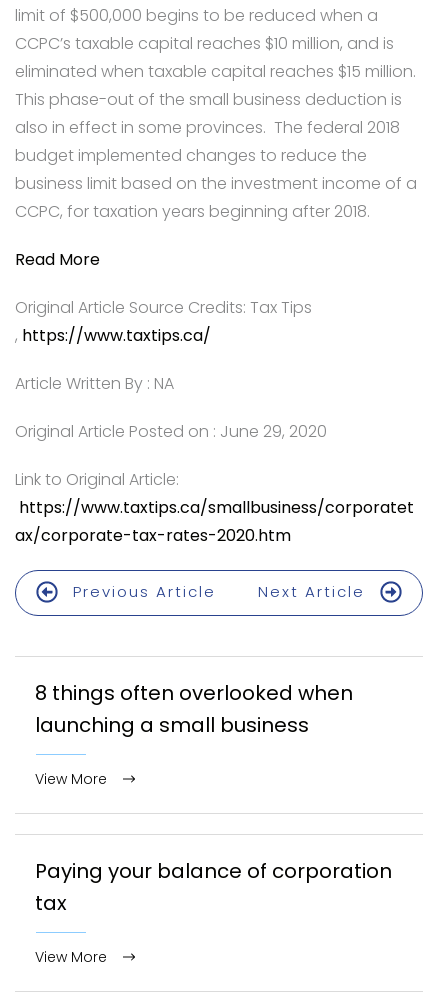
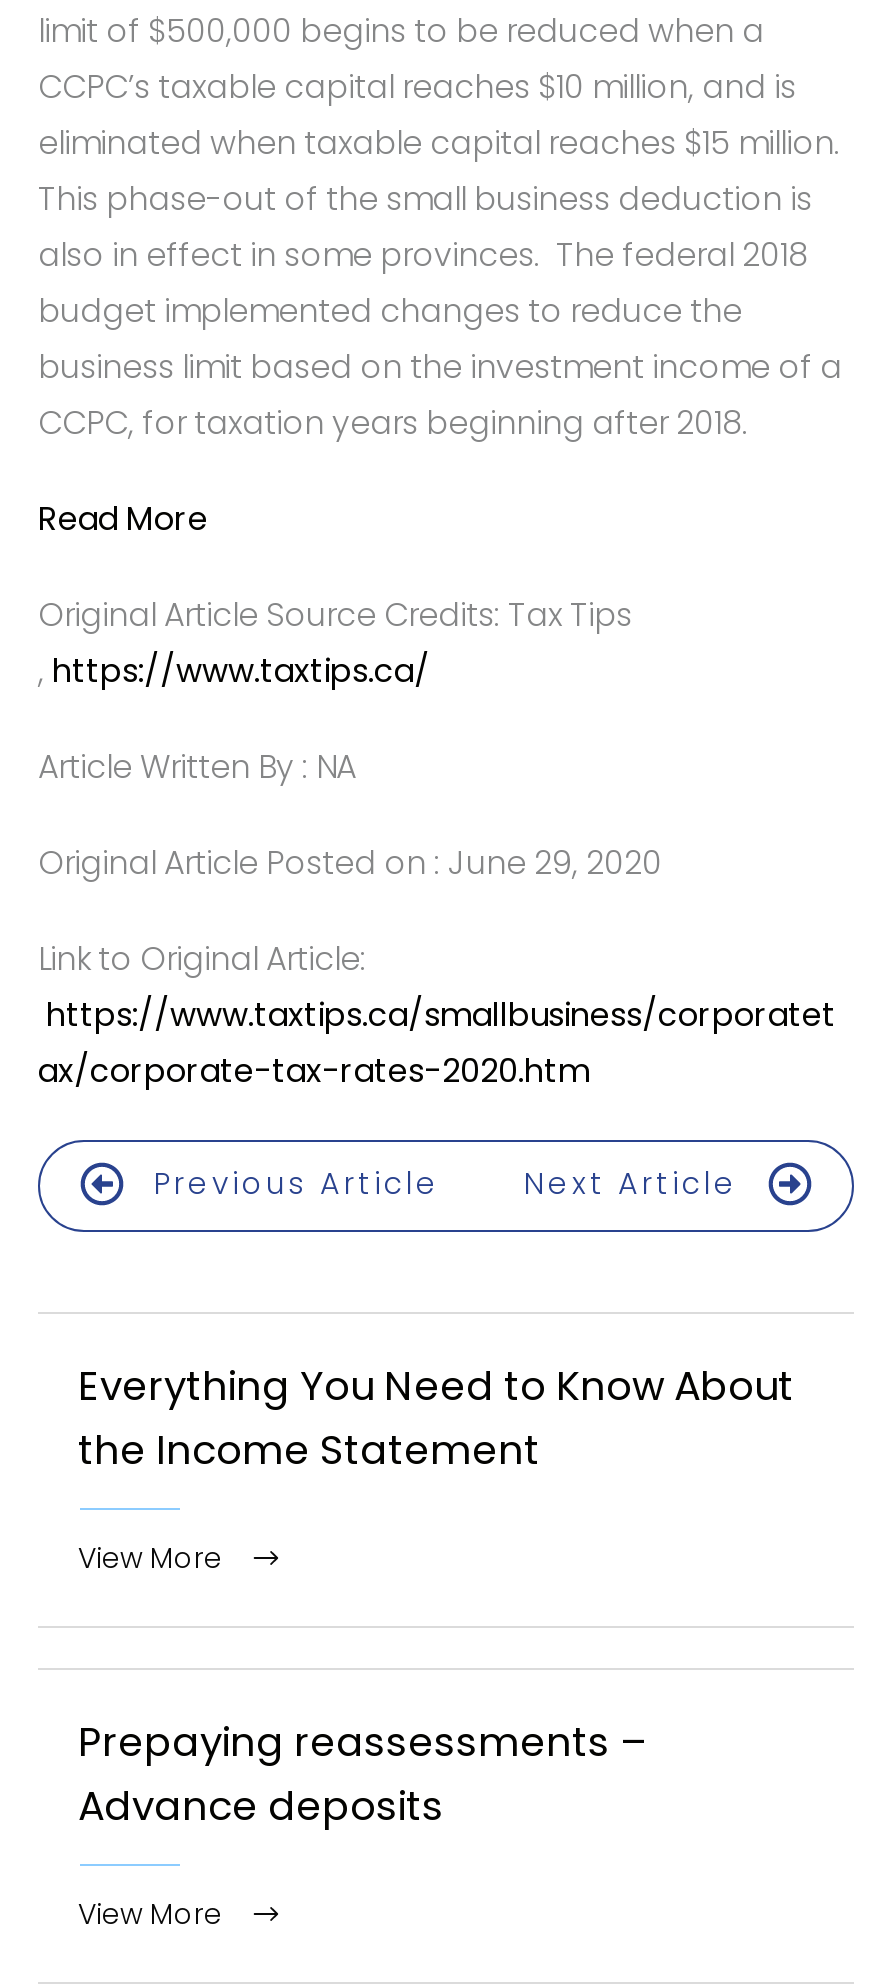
- 8 things often overlooked when
- launching a small business
+ Everything You Need to Know About
+ the Income Statement

- Paying your balance of corporation
- tax
+ Prepaying reassessments –
+ Advance deposits
